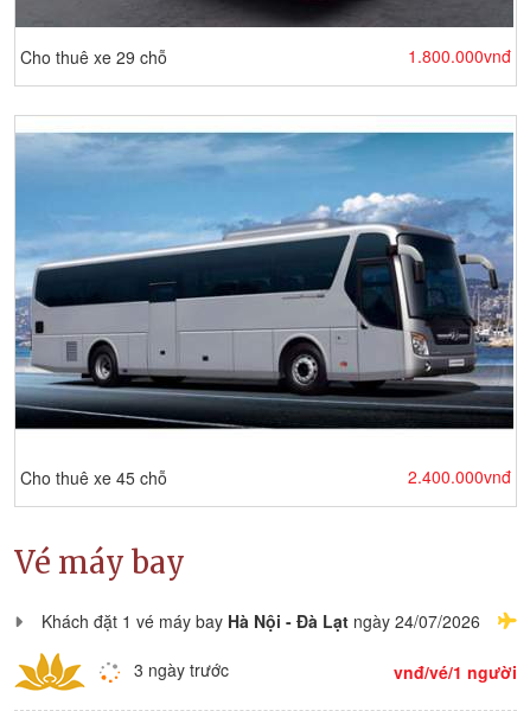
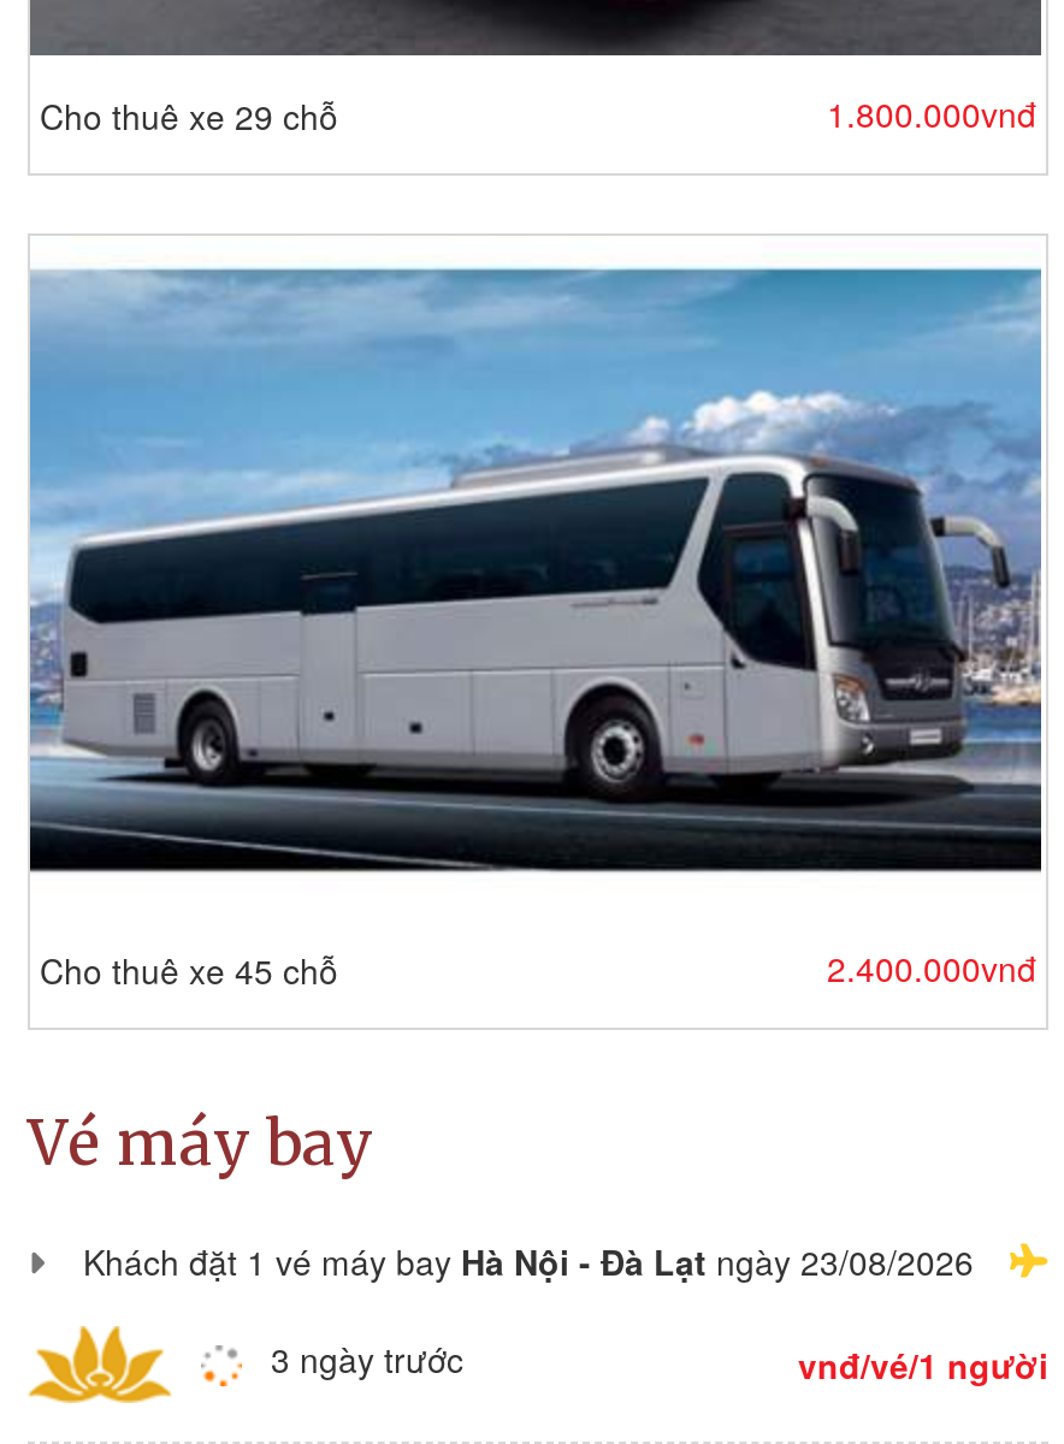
- Khách đặt 1 vé máy bay Hà Nội - Đà Lạt ngày 24/07/2026
+ Khách đặt 1 vé máy bay Hà Nội - Đà Lạt ngày 23/08/2026
